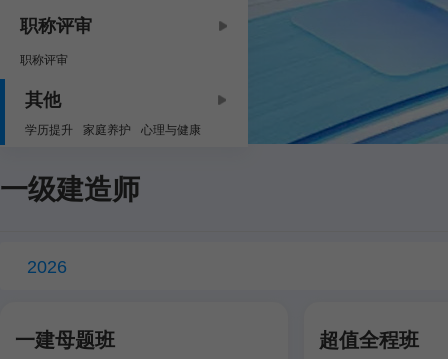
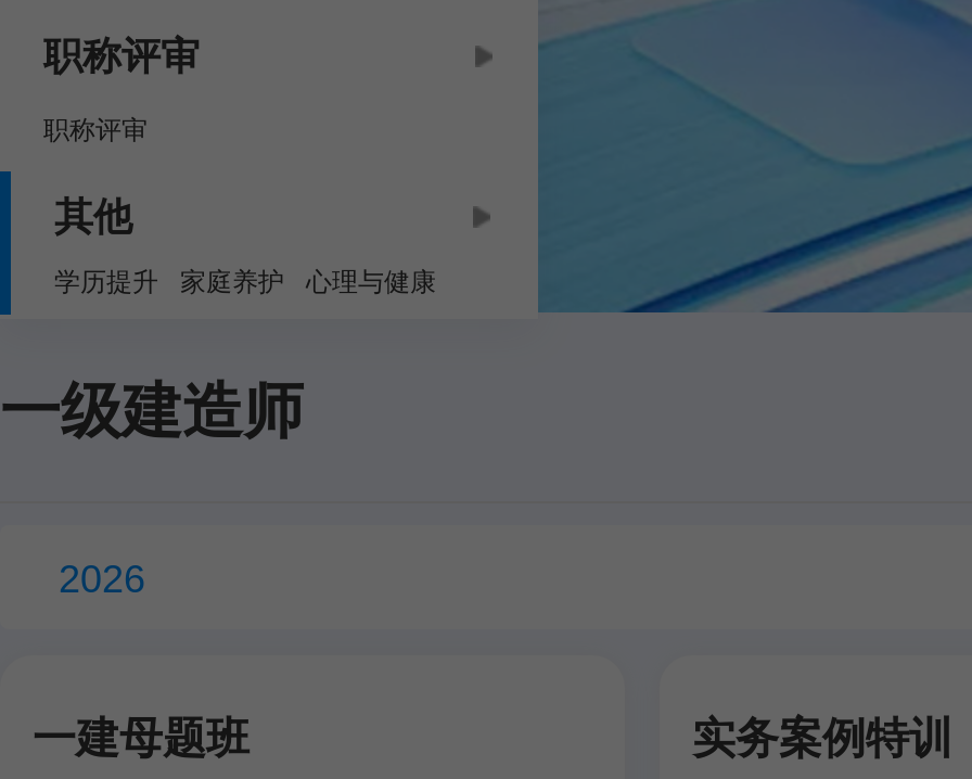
- 超值全程班
+ 实务案例特训
